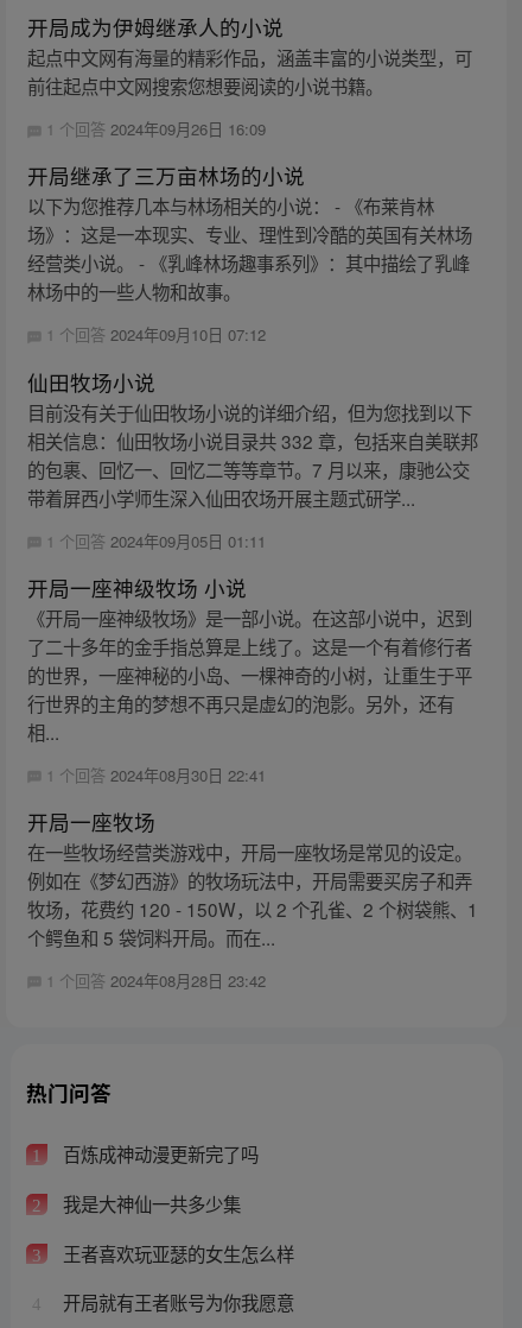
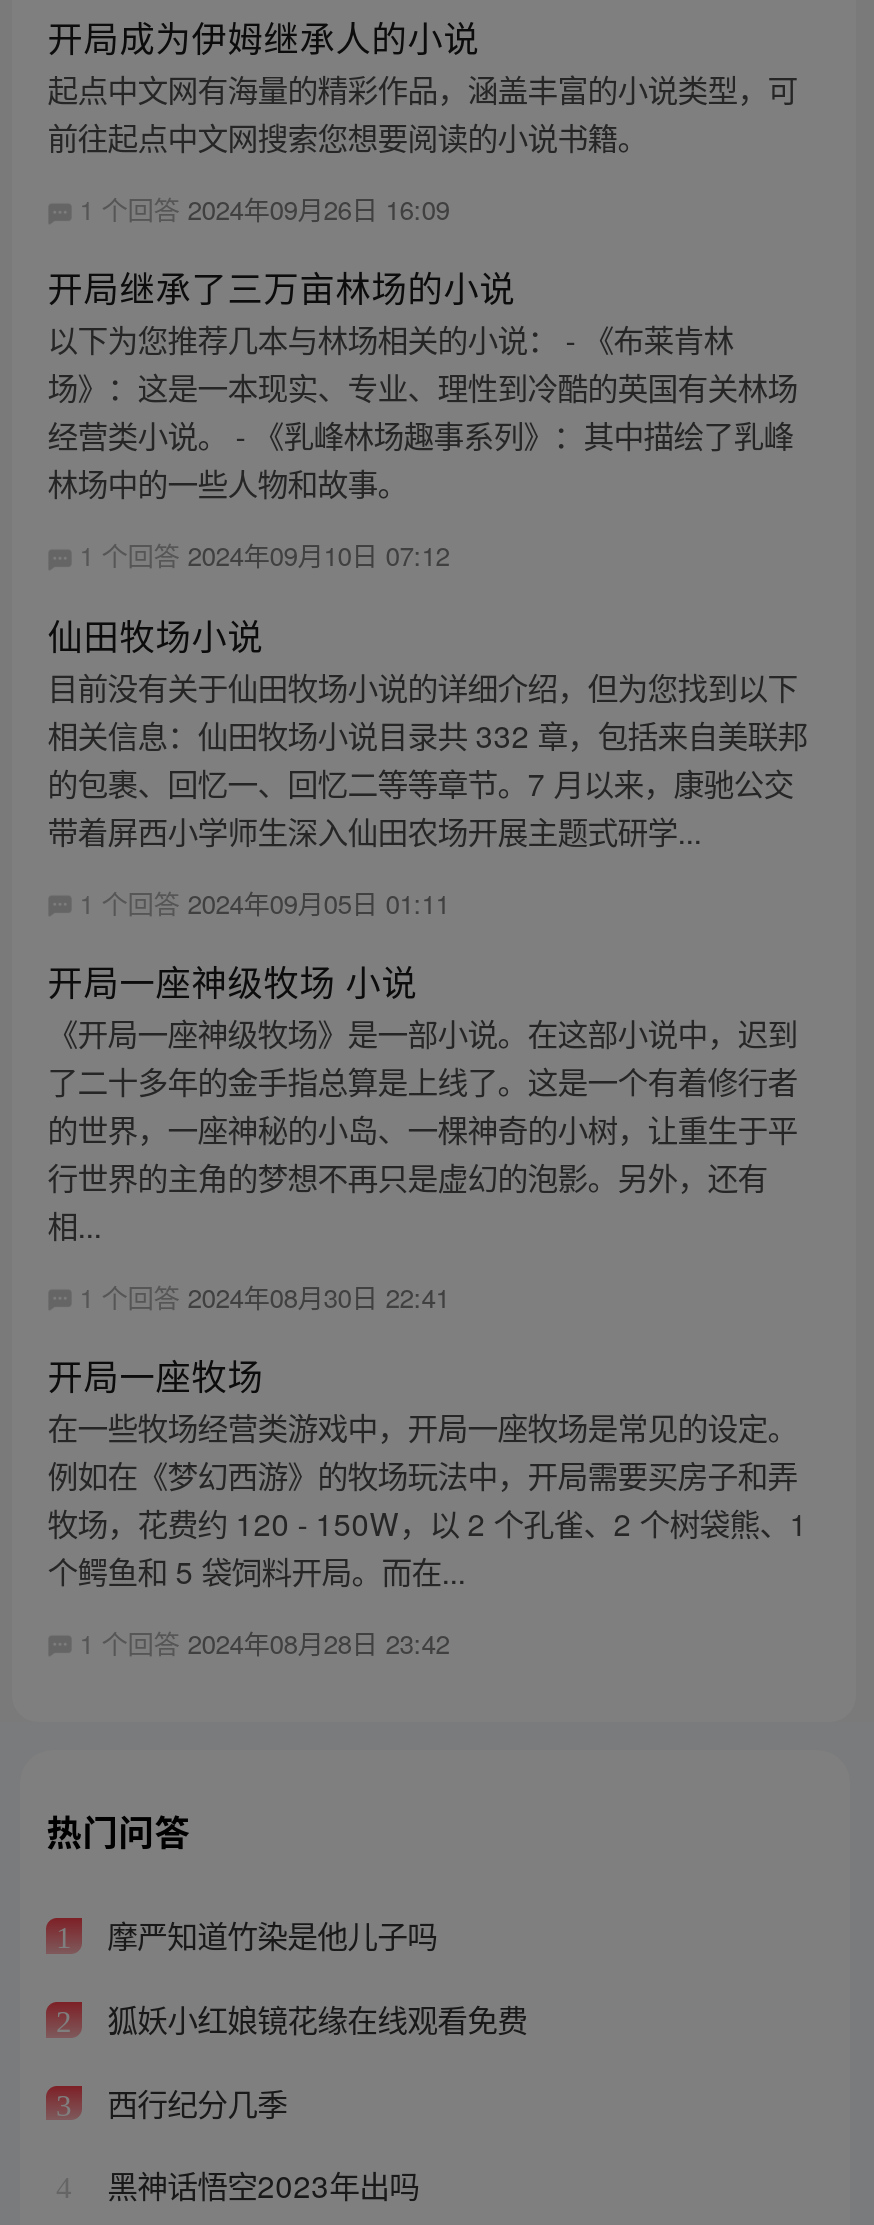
- 百炼成神动漫更新完了吗
+ 摩严知道竹染是他儿子吗

- 我是大神仙一共多少集
+ 狐妖小红娘镜花缘在线观看免费

- 王者喜欢玩亚瑟的女生怎么样
+ 西行纪分几季

- 开局就有王者账号为你我愿意
+ 黑神话悟空2023年出吗
